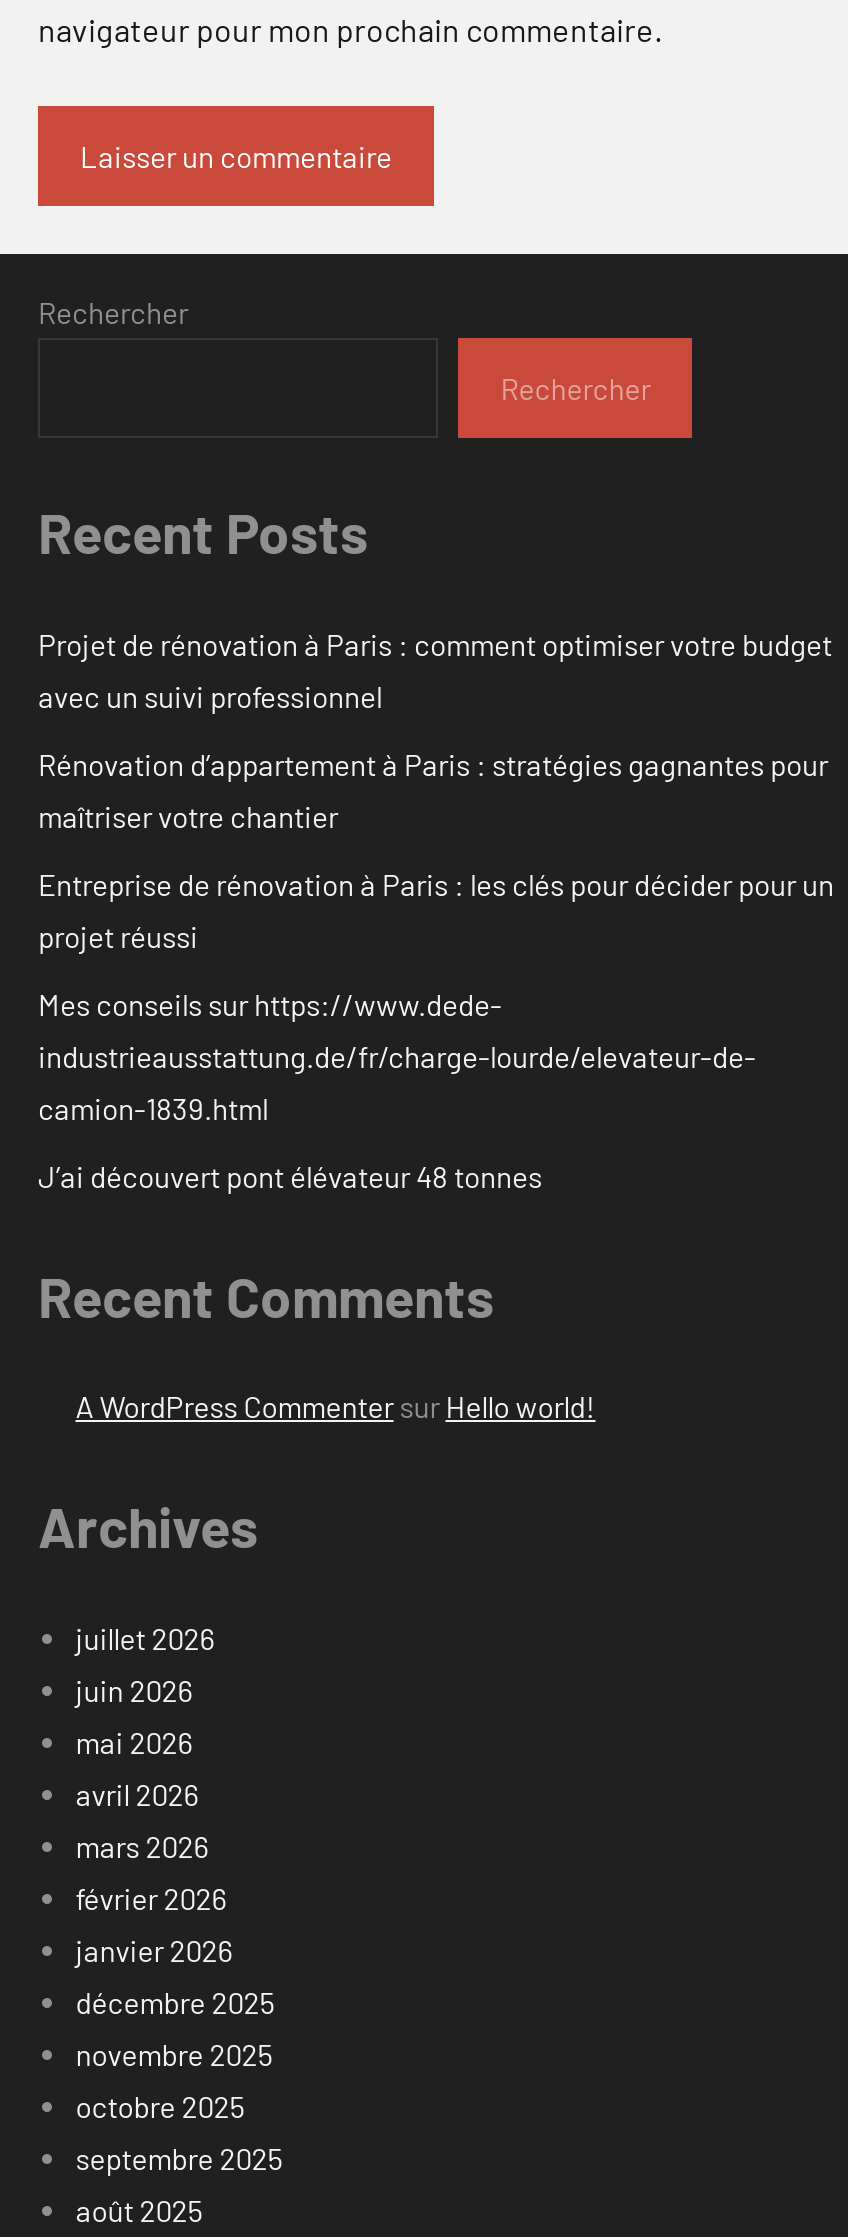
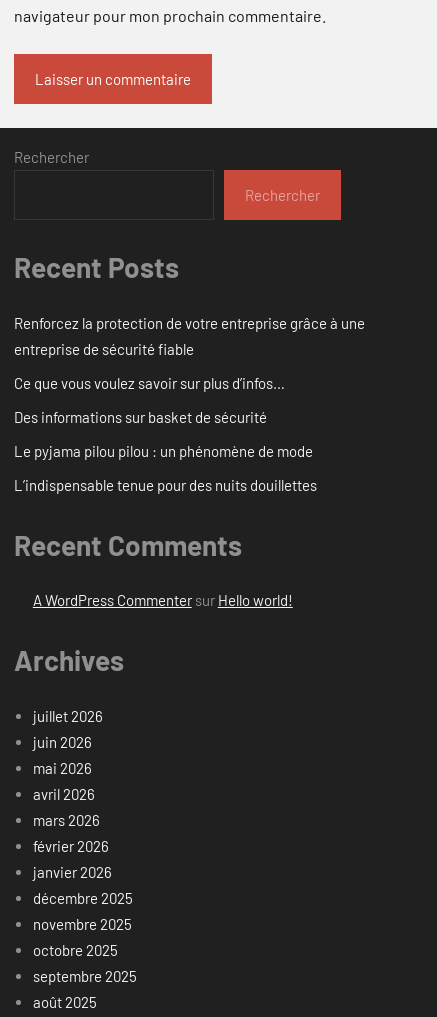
- Projet de rénovation à Paris : comment optimiser votre budget
- avec un suivi professionnel
+ Renforcez la protection de votre entreprise grâce à une
+ entreprise de sécurité fiable

- Rénovation d’appartement à Paris : stratégies gagnantes pour
- maîtriser votre chantier
+ Ce que vous voulez savoir sur plus d’infos…

- Entreprise de rénovation à Paris : les clés pour décider pour un
- projet réussi
+ Des informations sur basket de sécurité

- Mes conseils sur https://www.dede-
- industrieausstattung.de/fr/charge-lourde/elevateur-de-
- camion-1839.html
+ Le pyjama pilou pilou : un phénomène de mode

- J’ai découvert pont élévateur 48 tonnes
+ L’indispensable tenue pour des nuits douillettes
